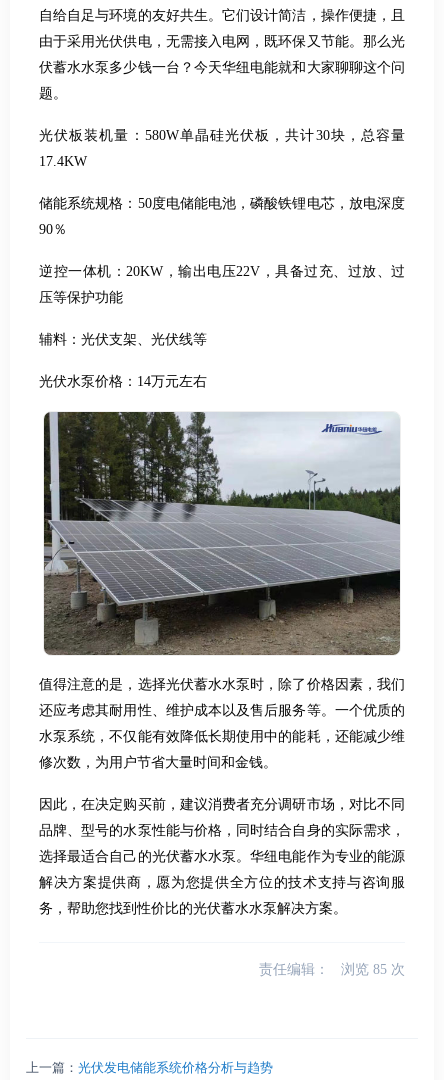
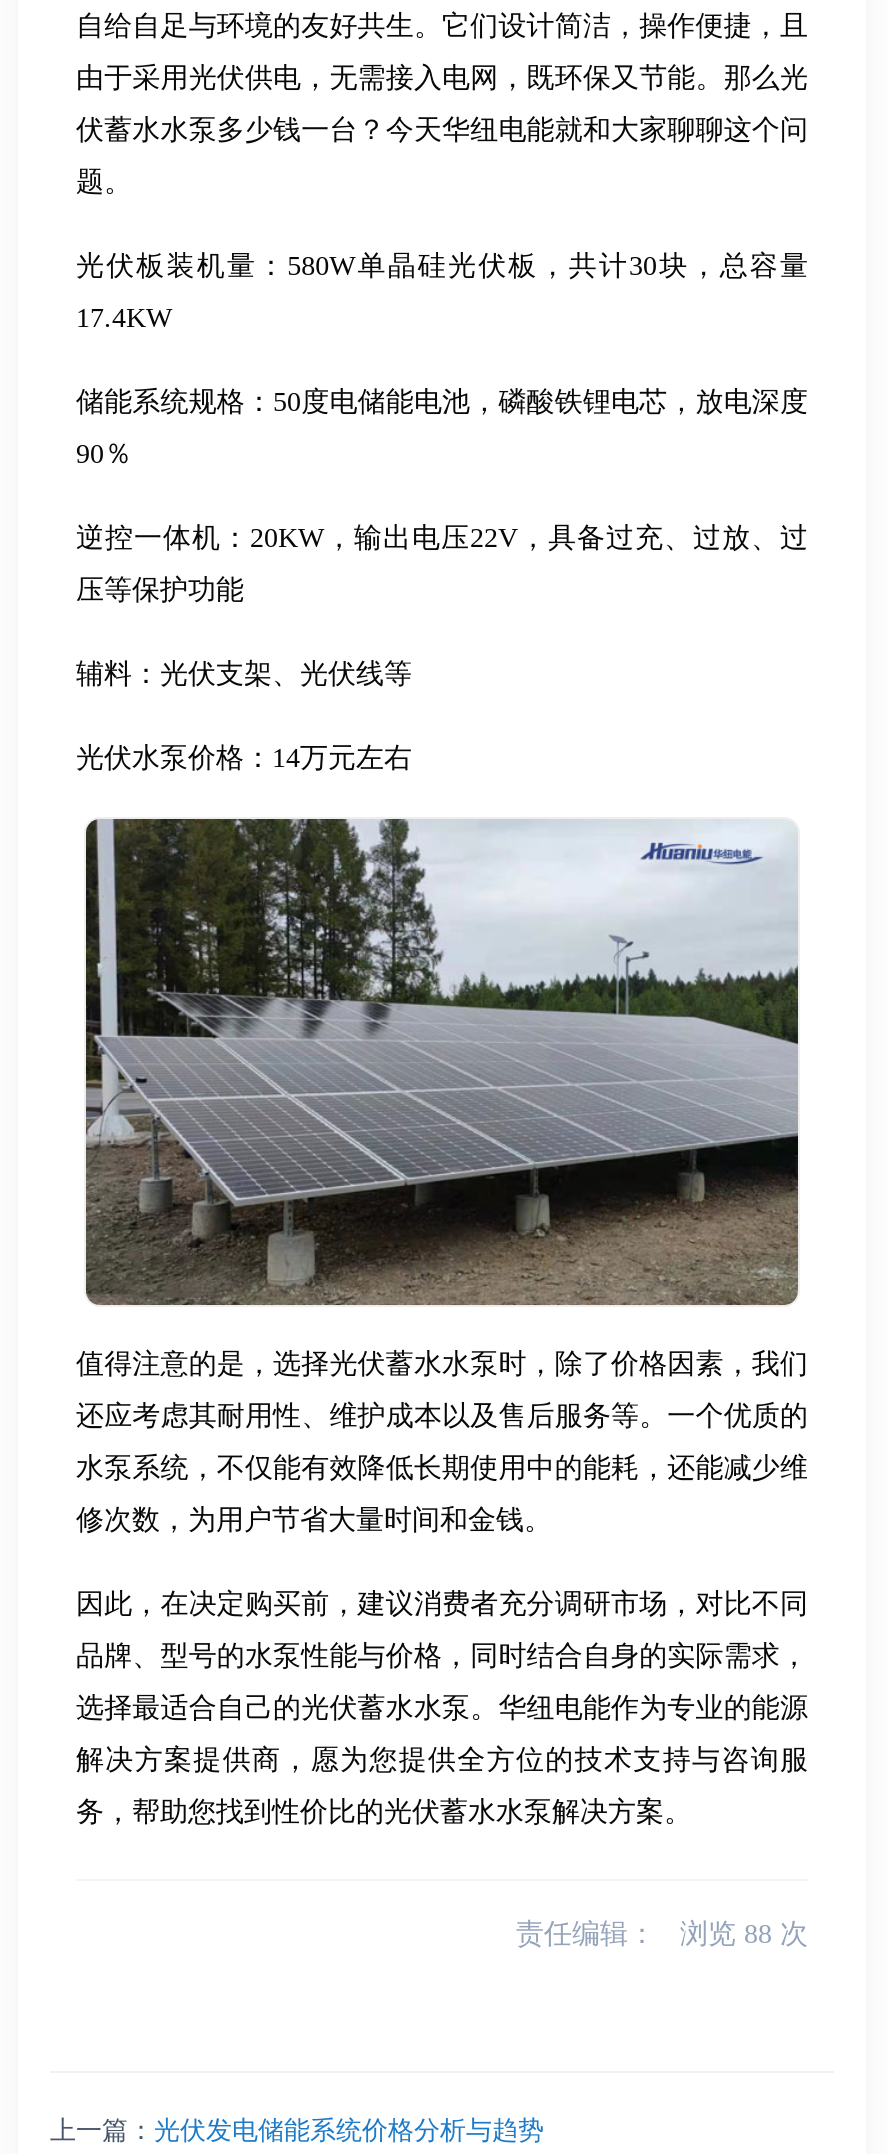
- 责任编辑：浏览85次
+ 责任编辑：浏览88次
